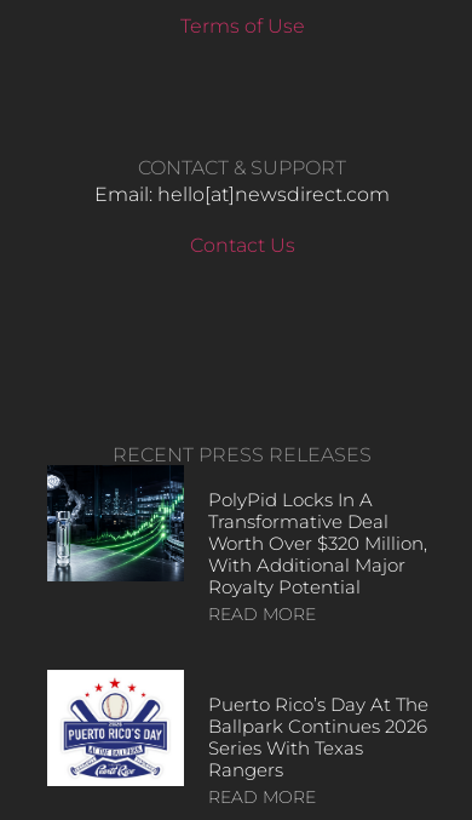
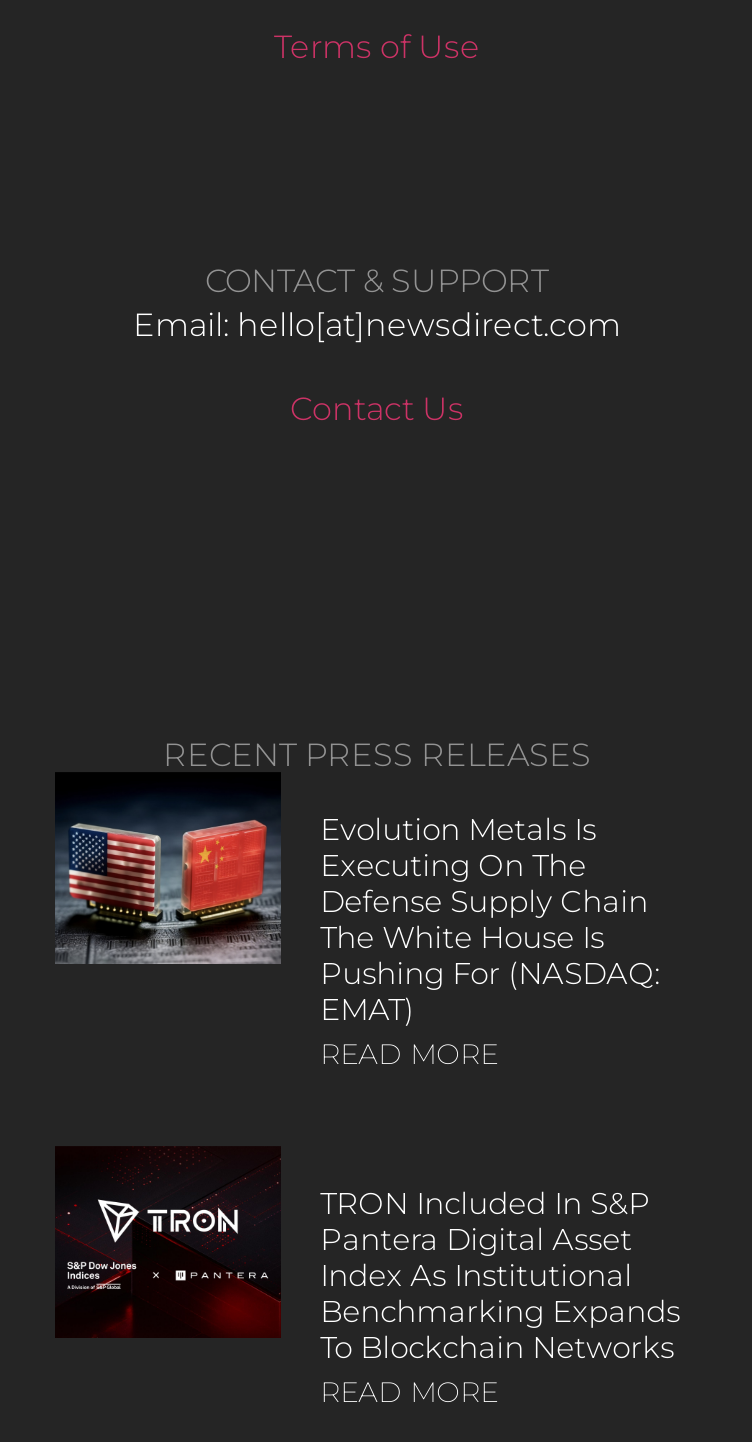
- [image]
- PolyPid Locks In A
- Transformative Deal
- Worth Over $320 Million,
- With Additional Major
- Royalty Potential
+ [image]
+ Evolution Metals Is
+ Executing On The
+ Defense Supply Chain
+ The White House Is
+ Pushing For (NASDAQ:
+ EMAT)

- [image]
- Puerto Rico’s Day At The
- Ballpark Continues 2026
- Series With Texas
- Rangers
+ [image]
+ TRON Included In S&P
+ Pantera Digital Asset
+ Index As Institutional
+ Benchmarking Expands
+ To Blockchain Networks
